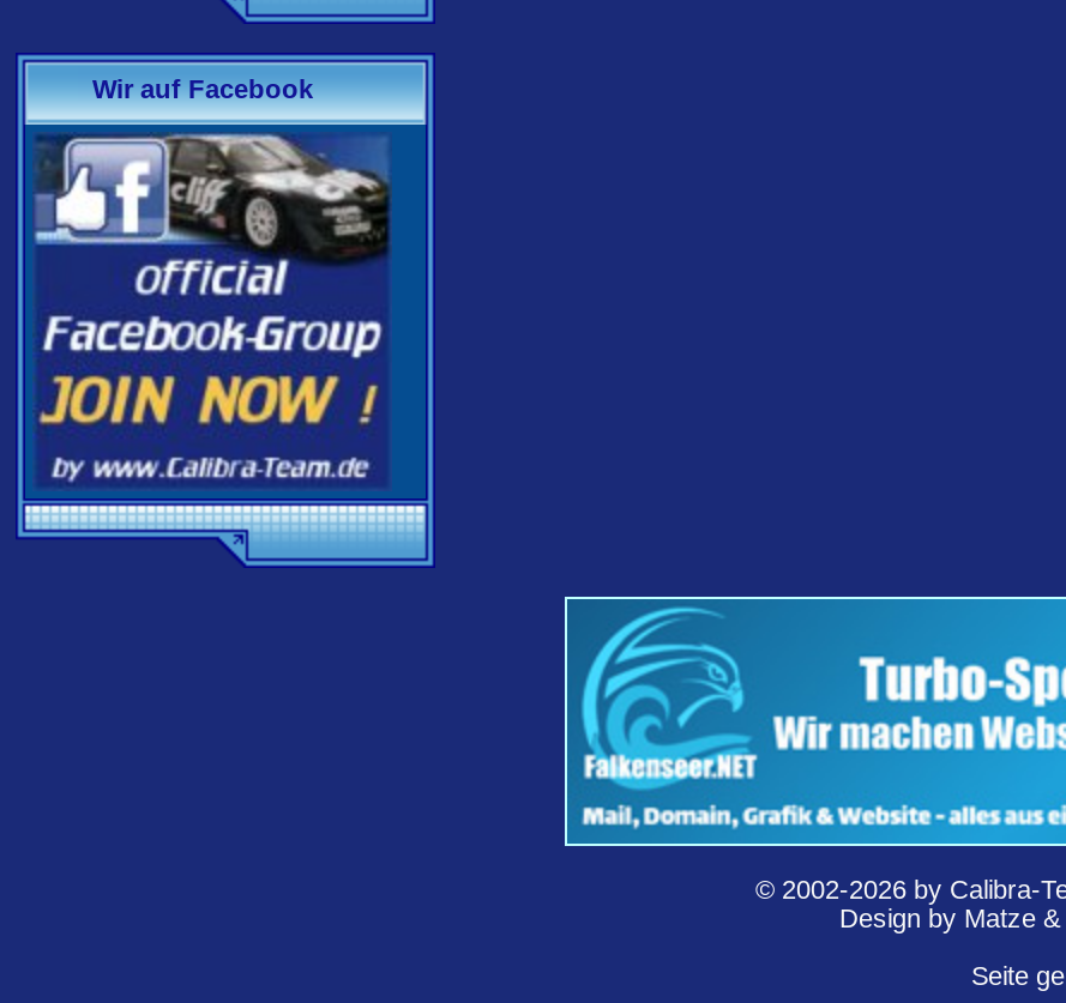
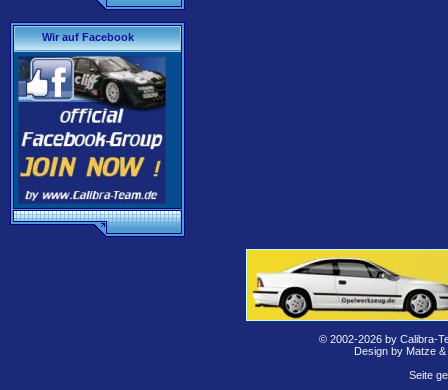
- [image]
+ [image]
